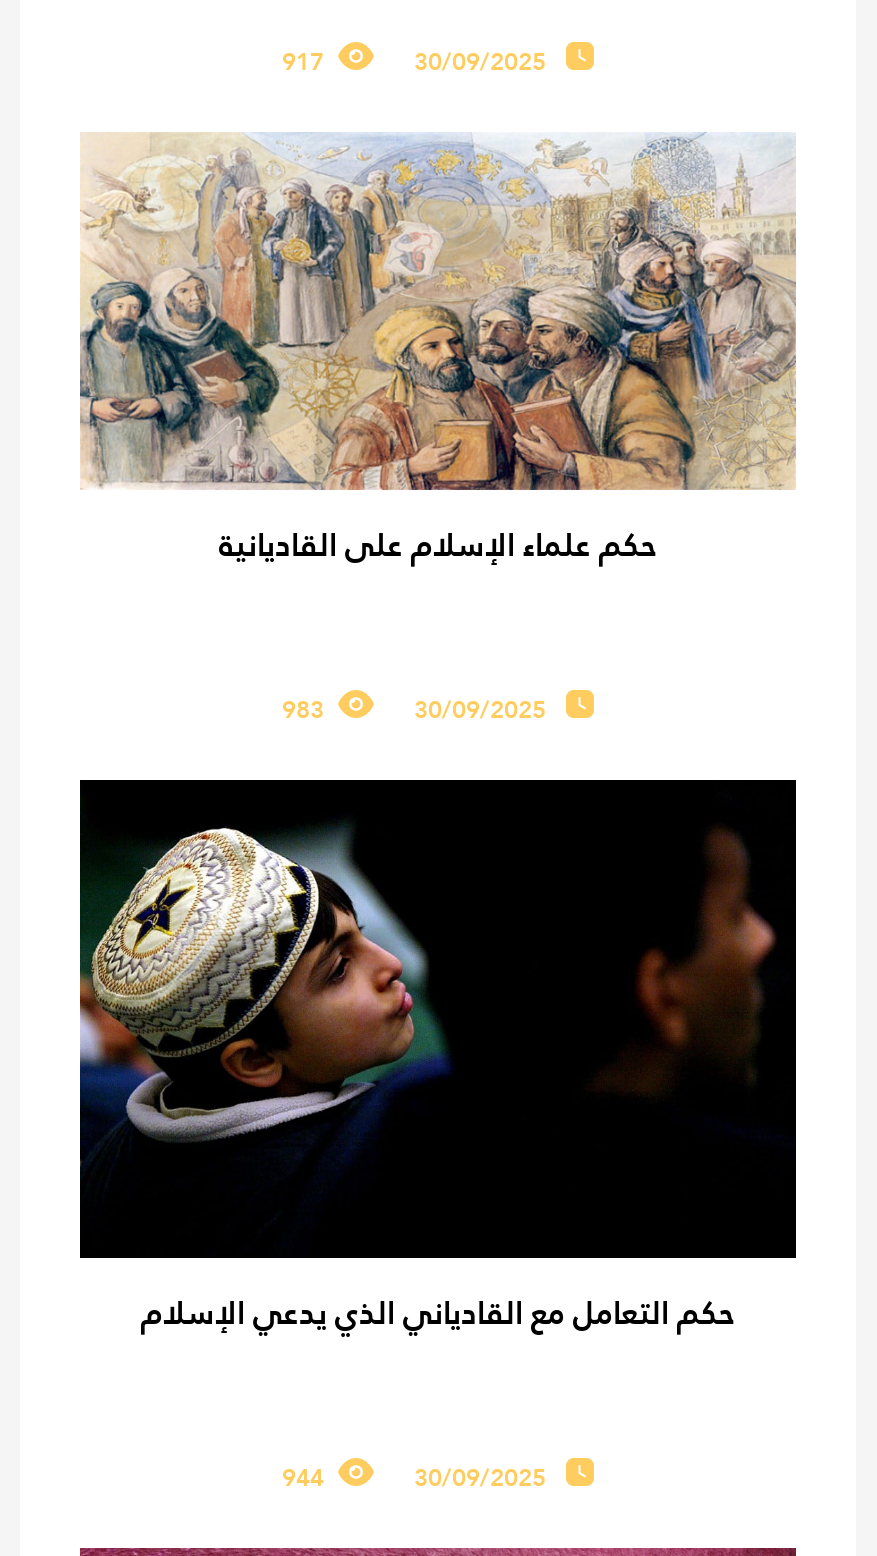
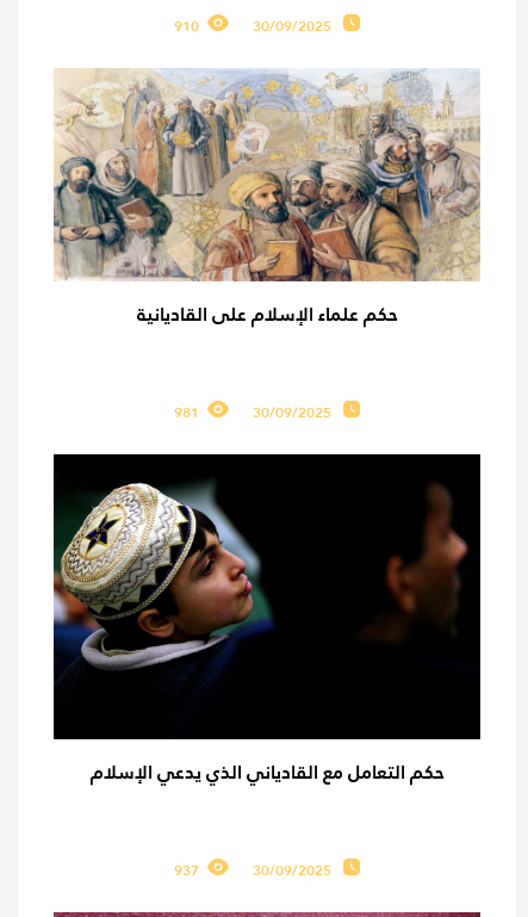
- 917
+ 910

- 983
+ 981

- 944
+ 937
